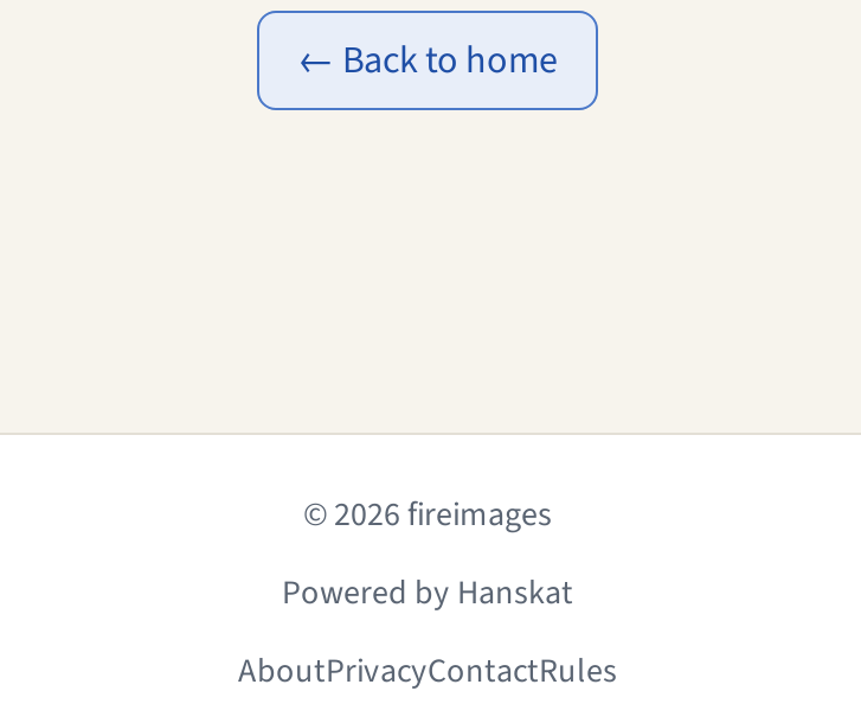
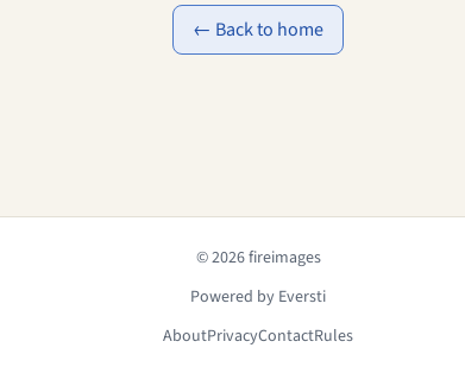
- Powered by Hanskat
+ Powered by Eversti
